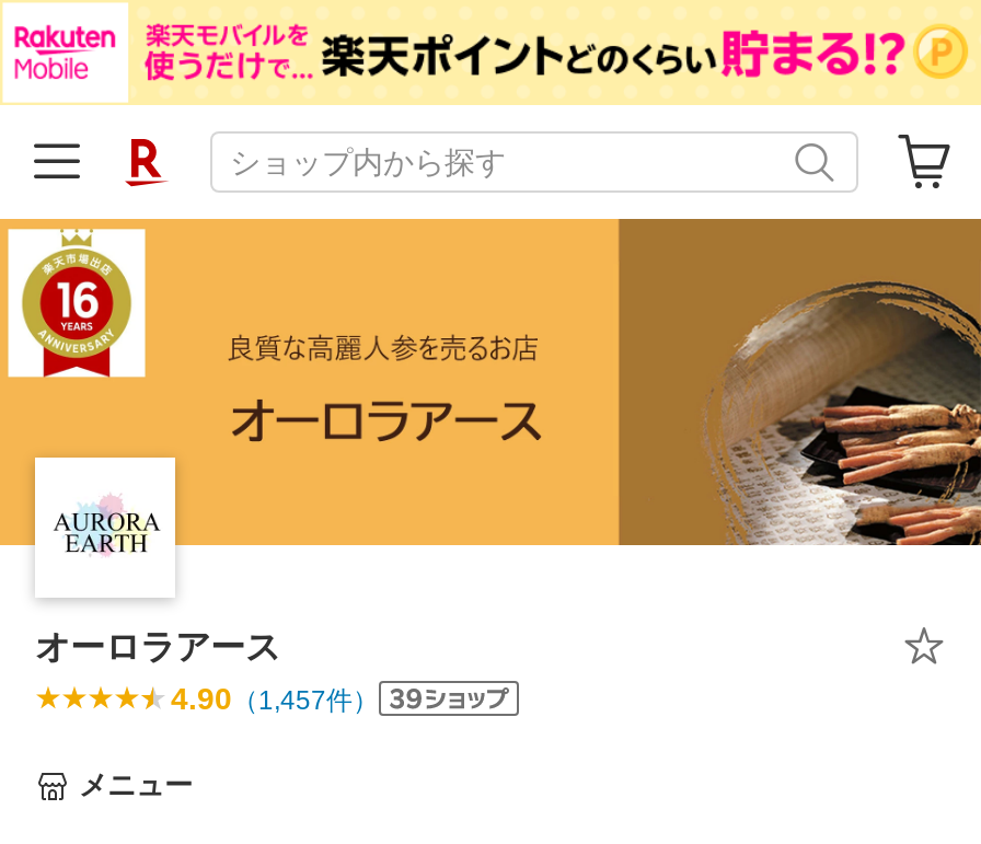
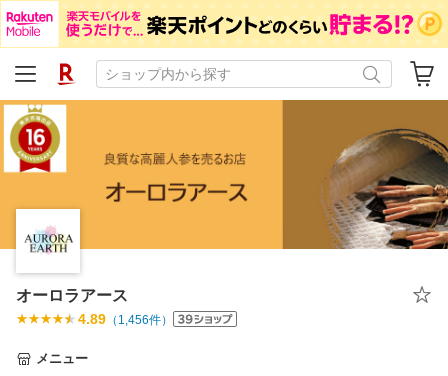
- 4.90（1,457件）
+ 4.89（1,456件）
